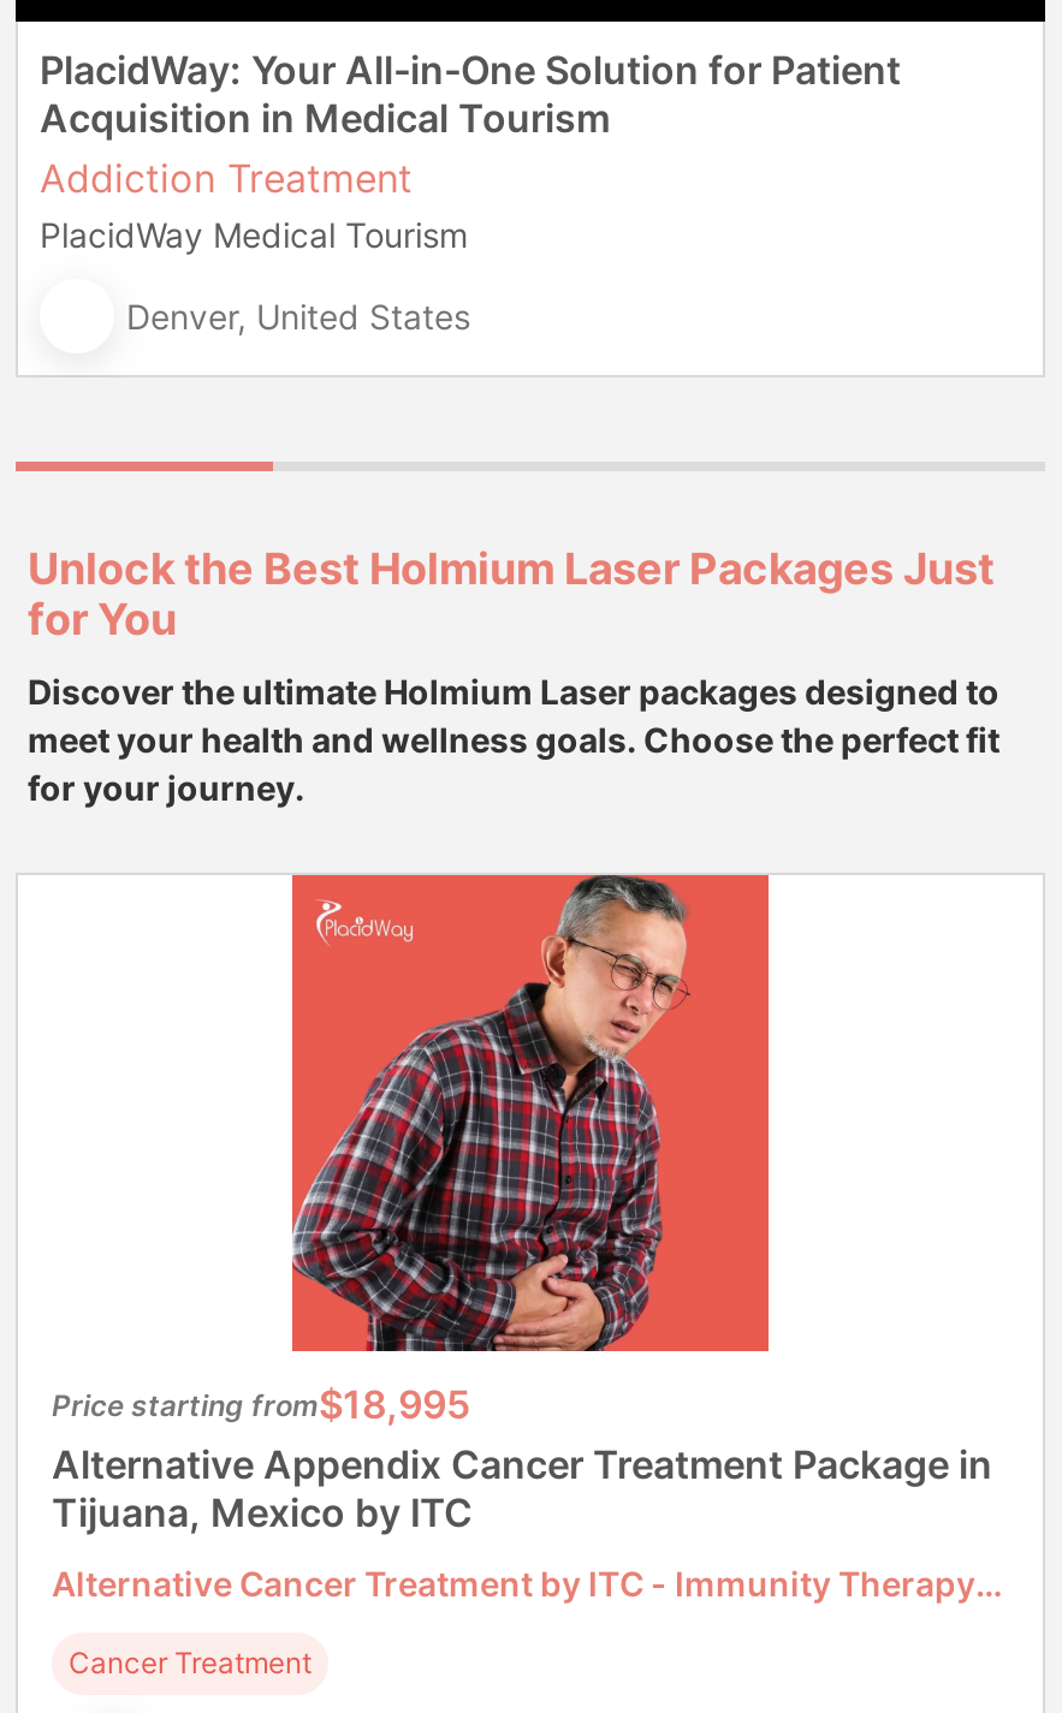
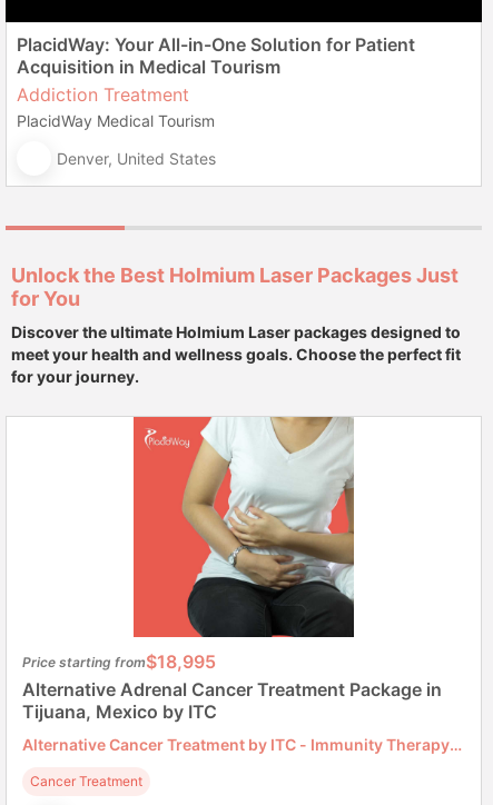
- [image]
- Alternative Appendix Cancer Treatment Package in
+ [image]
+ Alternative Adrenal Cancer Treatment Package in
